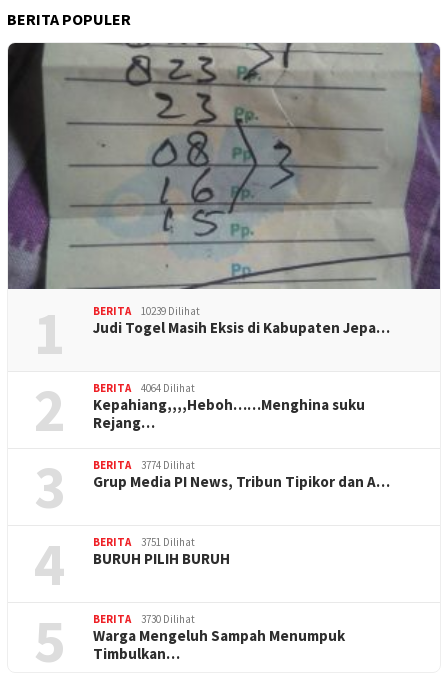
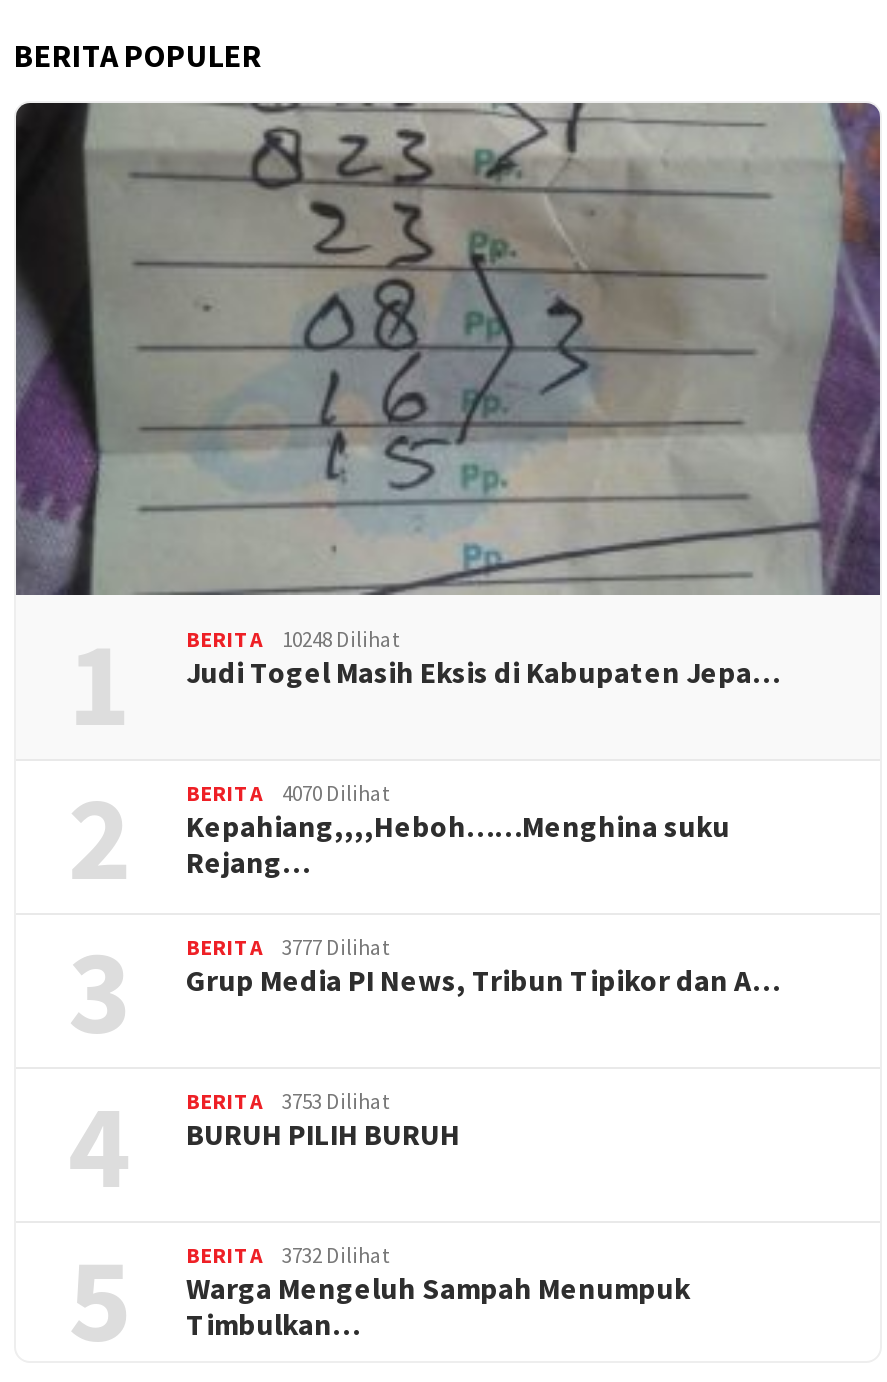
- BERITA 10239 Dilihat
+ BERITA 10248 Dilihat

- BERITA 4064 Dilihat
+ BERITA 4070 Dilihat

- BERITA 3774 Dilihat
+ BERITA 3777 Dilihat

- BERITA 3751 Dilihat
+ BERITA 3753 Dilihat

- BERITA 3730 Dilihat
+ BERITA 3732 Dilihat
